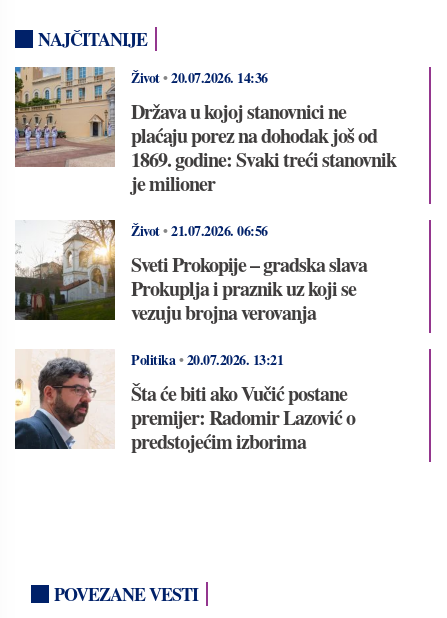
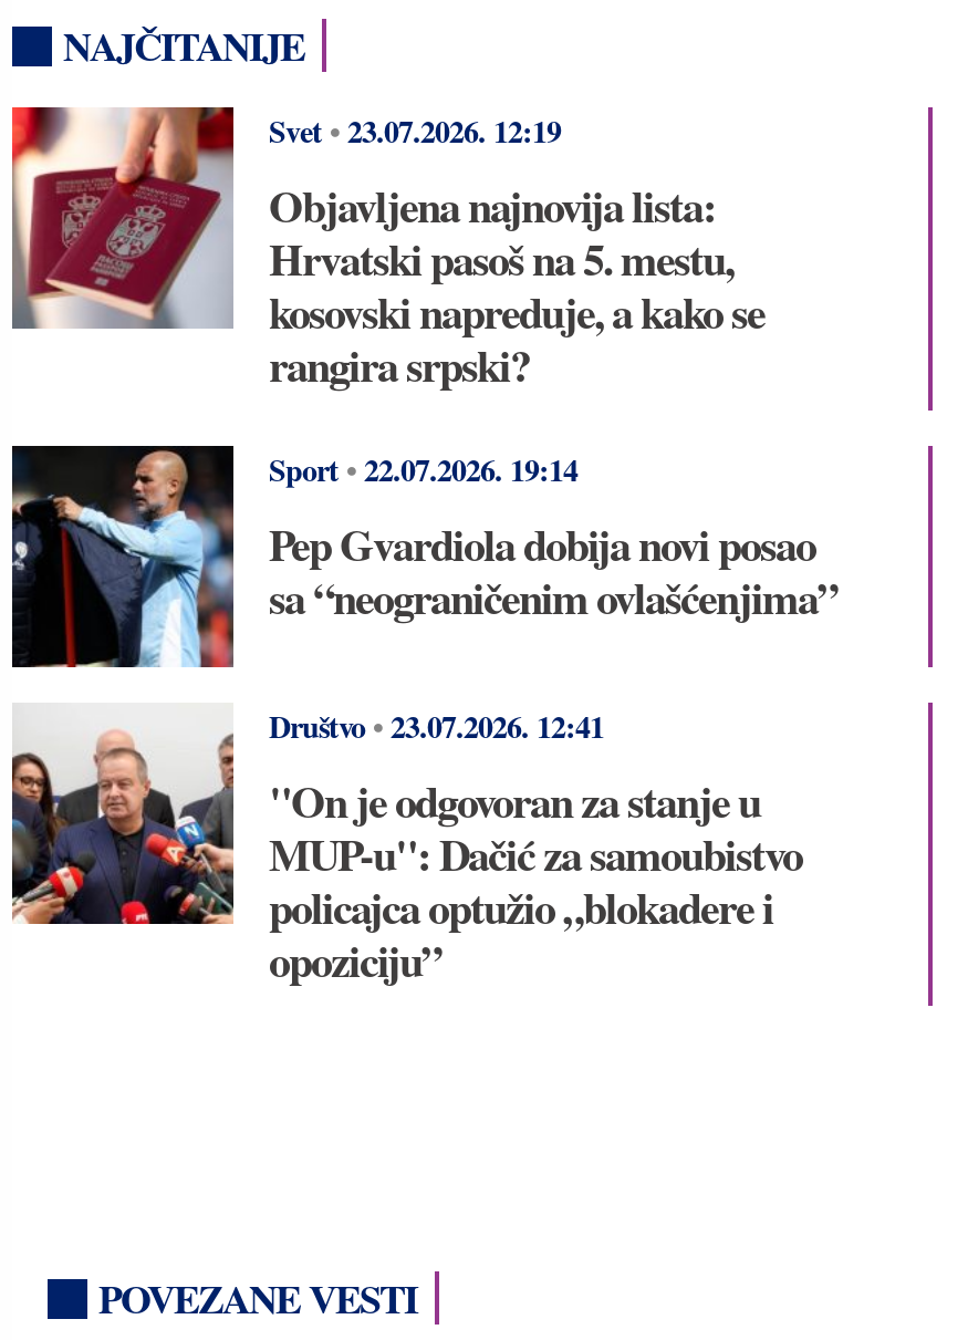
- [image]
- Život •20.07.2026. 14:36
- Država u kojoj stanovnici ne
- plaćaju porez na dohodak još od
- 1869. godine: Svaki treći stanovnik
- je milioner
+ [image]
+ Svet •23.07.2026. 12:19
+ Objavljena najnovija lista:
+ Hrvatski pasoš na 5. mestu,
+ kosovski napreduje, a kako se
+ rangira srpski?

- [image]
- Život • 21.07.2026. 06:56
- Sveti Prokopije – gradska slava
- Prokuplja i praznik uz koji se
- vezuju brojna verovanja
+ [image]
+ Sport •22.07.2026. 19:14
+ Pep Gvardiola dobija novi posao
+ sa “neograničenim ovlašćenjima”

- [image]
- Politika • 20.07.2026. 13:21
- Šta će biti ako Vučić postane
- premijer: Radomir Lazović o
- predstojećim izborima
+ [image]
+ Društvo •23.07.2026. 12:41
+ "On je odgovoran za stanje u
+ MUP-u": Dačić za samoubistvo
+ policajca optužio „blokadere i
+ opoziciju”
